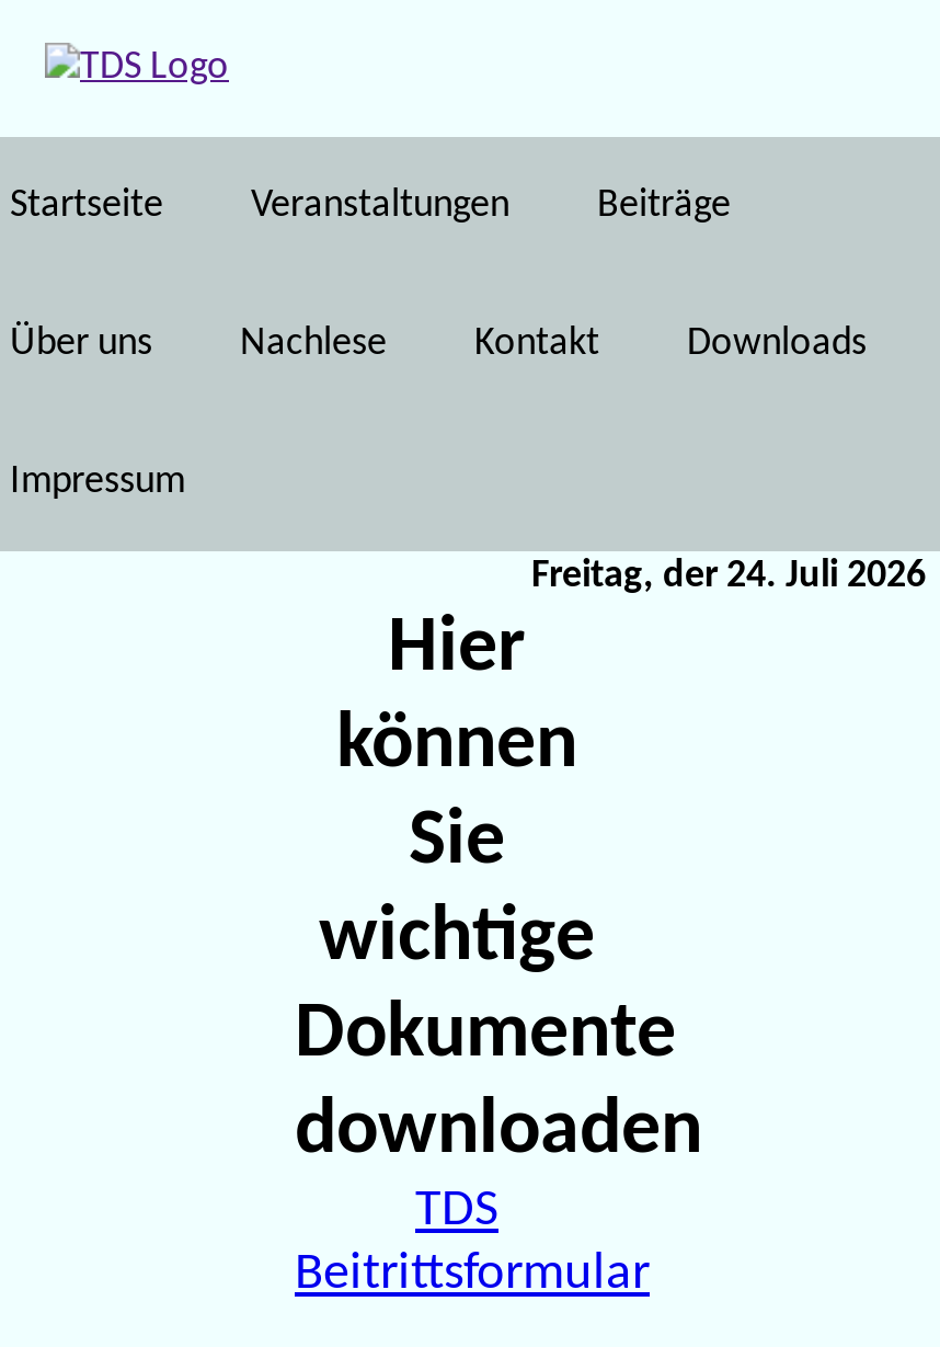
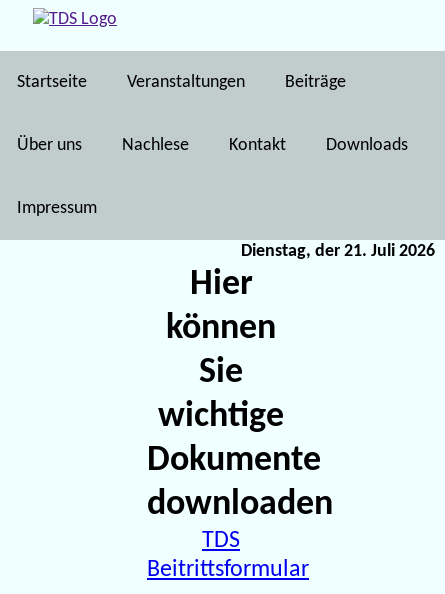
- Freitag, der 24. Juli 2026
+ Dienstag, der 21. Juli 2026
